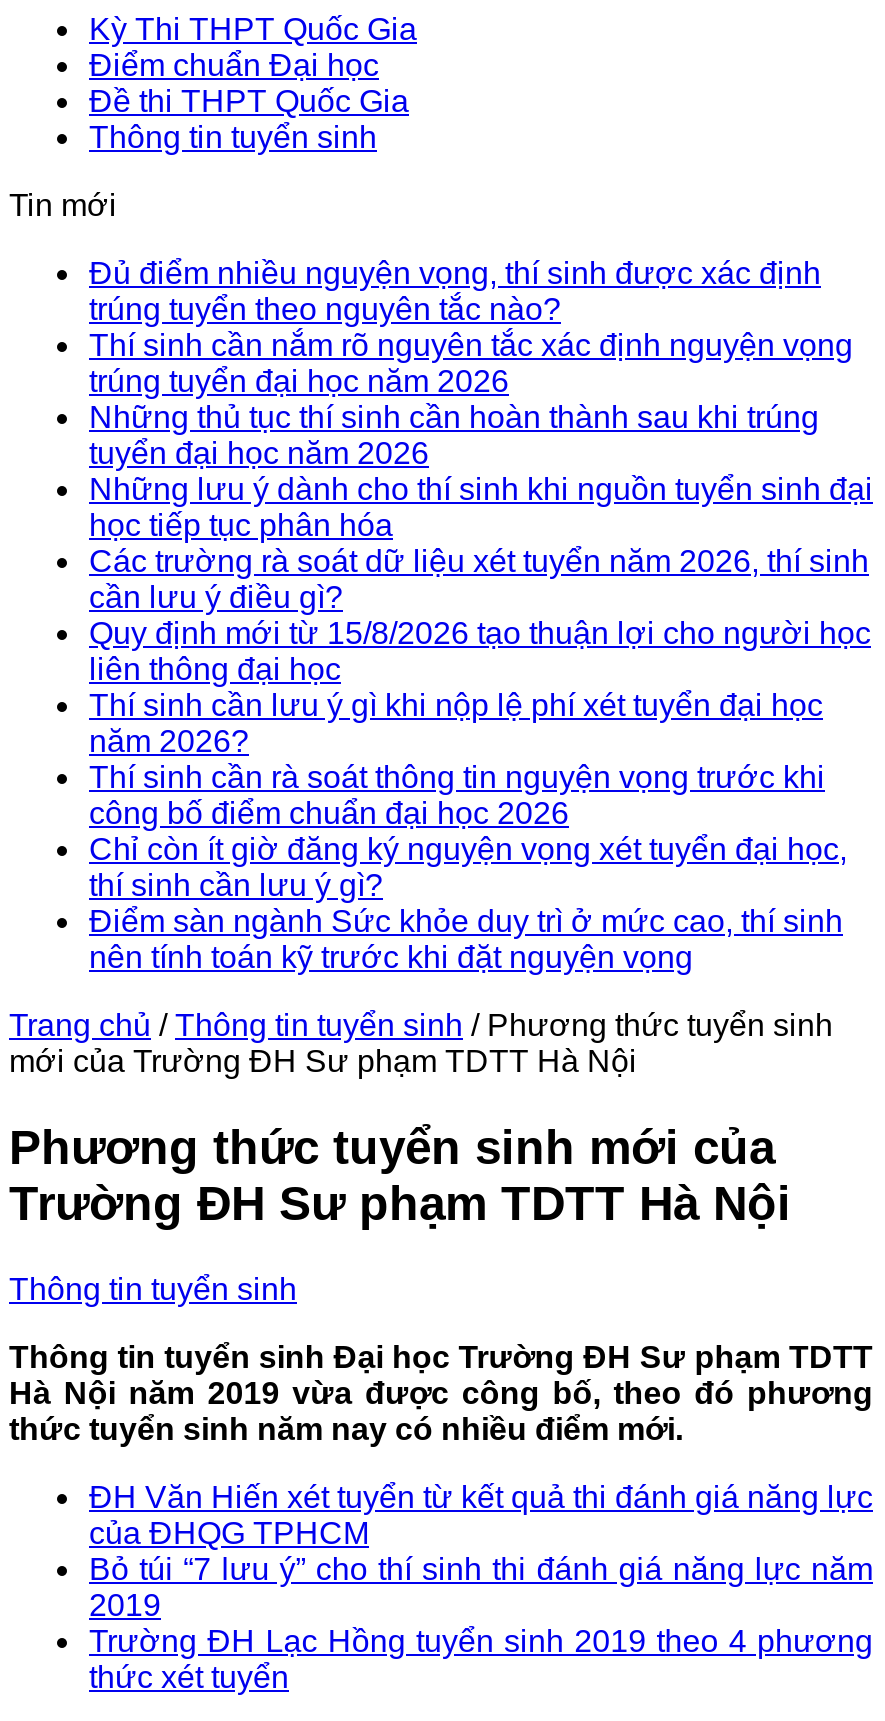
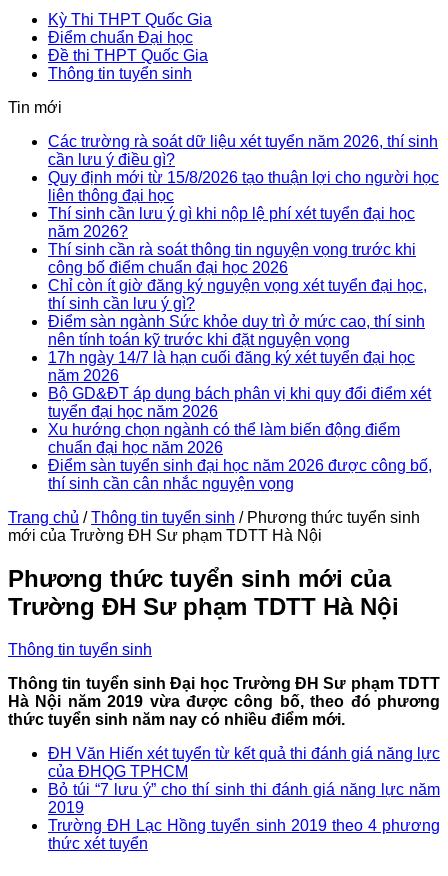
- Đủ điểm nhiều nguyện vọng, thí sinh được xác định
- trúng tuyển theo nguyên tắc nào?
- Thí sinh cần nắm rõ nguyên tắc xác định nguyện vọng
- trúng tuyển đại học năm 2026
- Những thủ tục thí sinh cần hoàn thành sau khi trúng
- Những lưu ý dành cho thí sinh khi nguồn tuyển sinh đại
- học tiếp tục phân hóa

moved down: tuyển đại học năm 2026

moved up: Các trường rà soát dữ liệu xét tuyển năm 2026, thí sinh | cần lưu ý điều gì? | Quy định mới từ 15/8/2026 tạo thuận lợi cho người học | ... | Điểm sàn ngành Sức khỏe duy trì ở mức cao, thí sinh | nên tính toán kỹ trước khi đặt nguyện vọng

+ 17h ngày 14/7 là hạn cuối đăng ký xét tuyển đại học
+ năm 2026
+ Bộ GD&ĐT áp dụng bách phân vị khi quy đổi điểm xét
+ Xu hướng chọn ngành có thể làm biến động điểm
+ chuẩn đại học năm 2026
+ Điểm sàn tuyển sinh đại học năm 2026 được công bố,
+ thí sinh cần cân nhắc nguyện vọng
